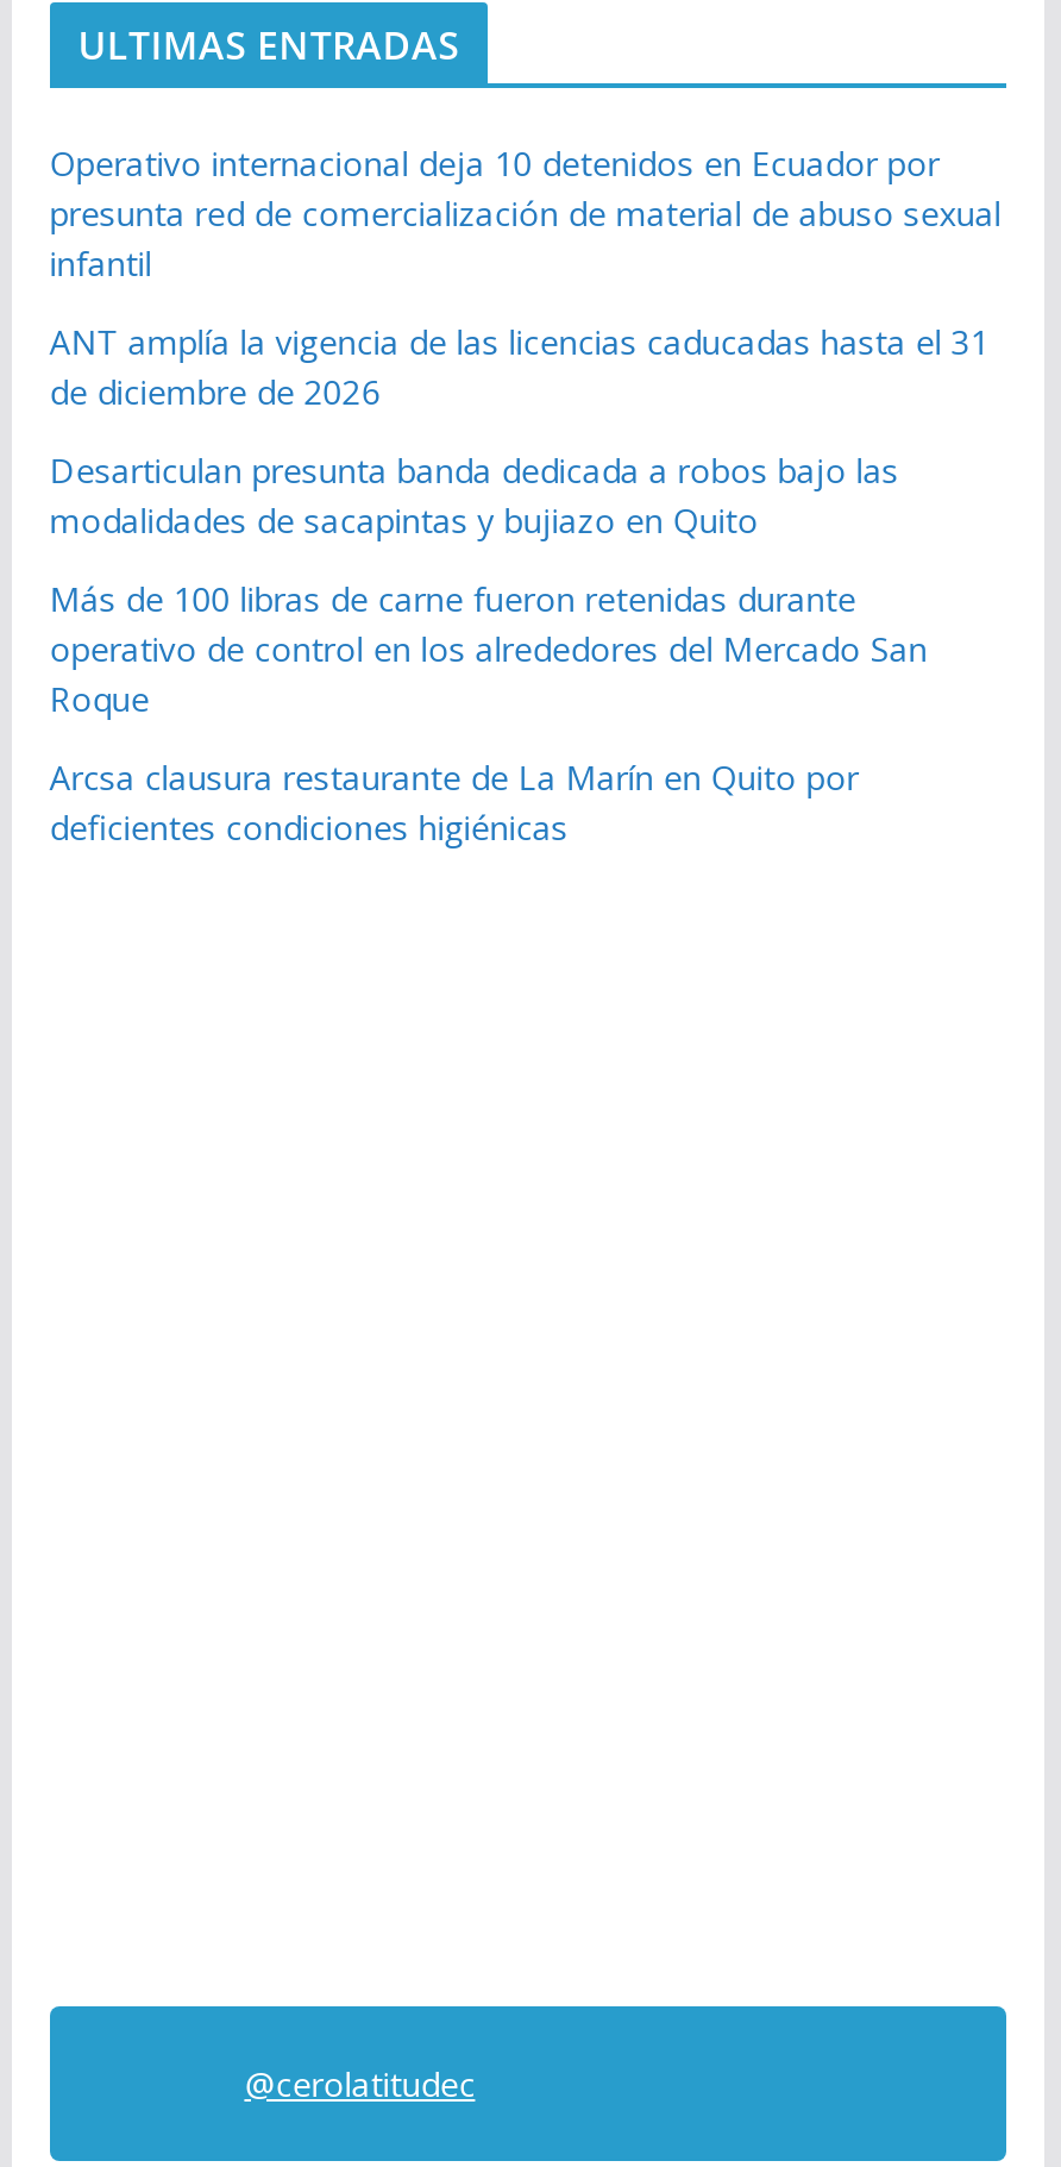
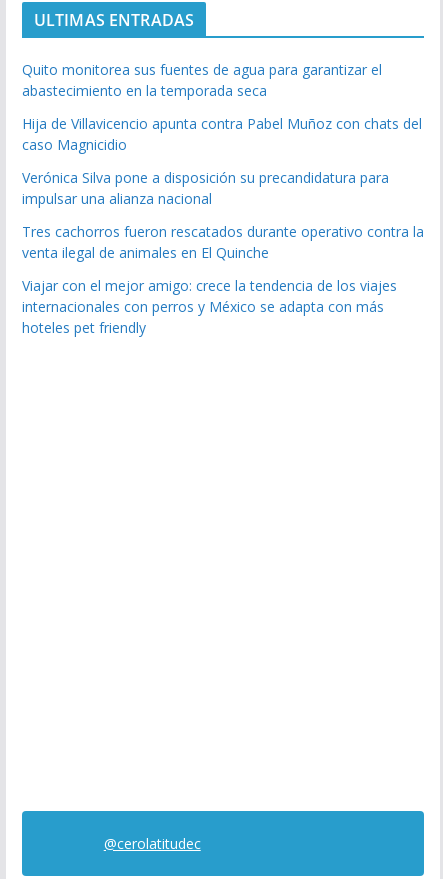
- Operativo internacional deja 10 detenidos en Ecuador por
- presunta red de comercialización de material de abuso sexual
- infantil
+ Quito monitorea sus fuentes de agua para garantizar el
+ abastecimiento en la temporada seca

- ANT amplía la vigencia de las licencias caducadas hasta el 31
- de diciembre de 2026
+ Hija de Villavicencio apunta contra Pabel Muñoz con chats del
+ caso Magnicidio

- Desarticulan presunta banda dedicada a robos bajo las
- modalidades de sacapintas y bujiazo en Quito
+ Verónica Silva pone a disposición su precandidatura para
+ impulsar una alianza nacional

- Más de 100 libras de carne fueron retenidas durante
- operativo de control en los alrededores del Mercado San
- Roque
+ Tres cachorros fueron rescatados durante operativo contra la
+ venta ilegal de animales en El Quinche

- Arcsa clausura restaurante de La Marín en Quito por
- deficientes condiciones higiénicas
+ Viajar con el mejor amigo: crece la tendencia de los viajes
+ internacionales con perros y México se adapta con más
+ hoteles pet friendly
